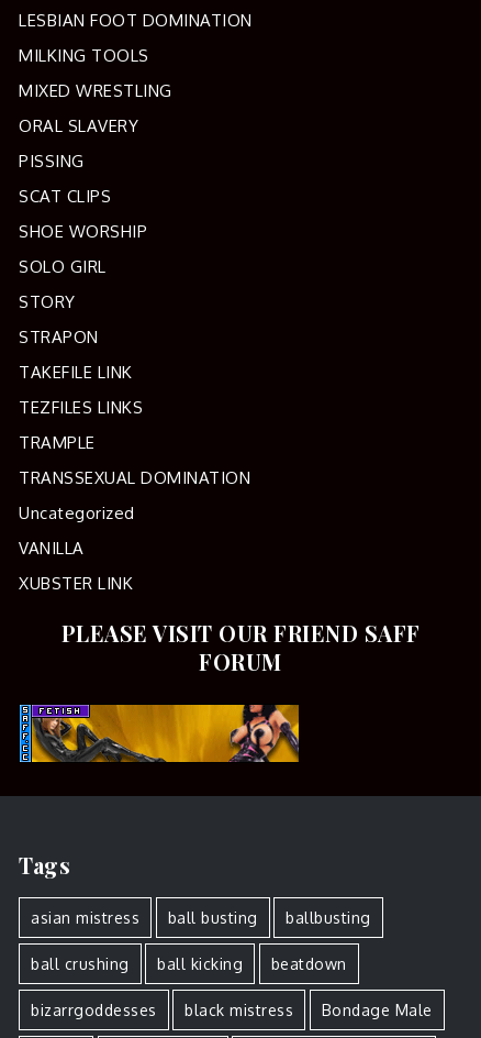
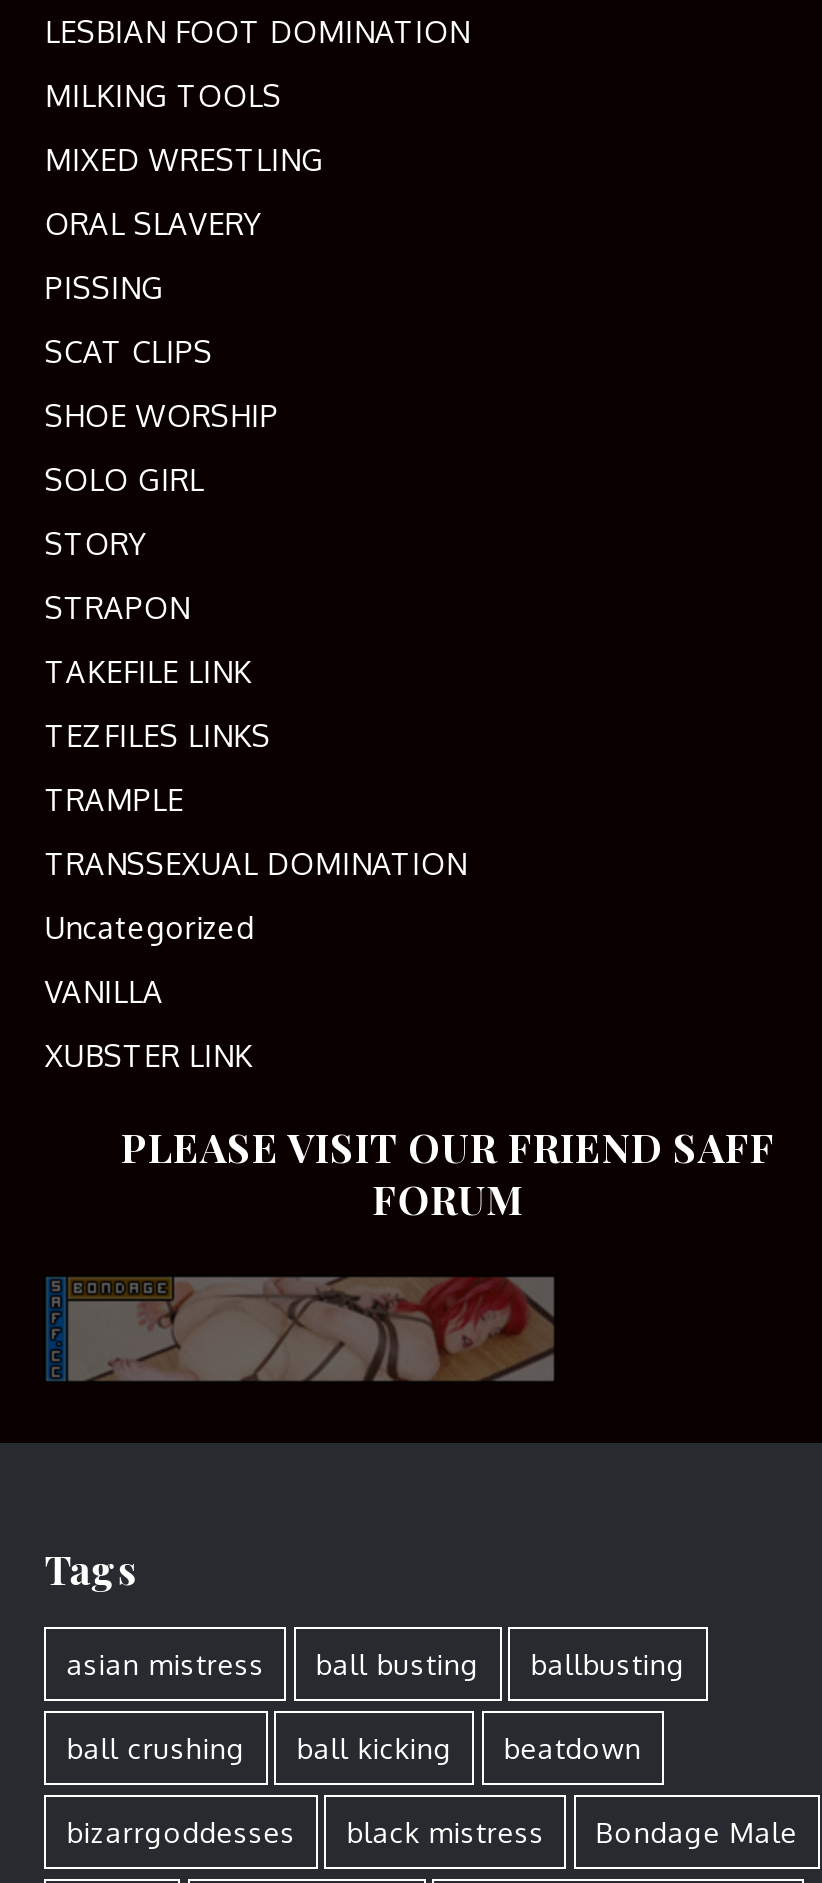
- [image]
+ [image]
